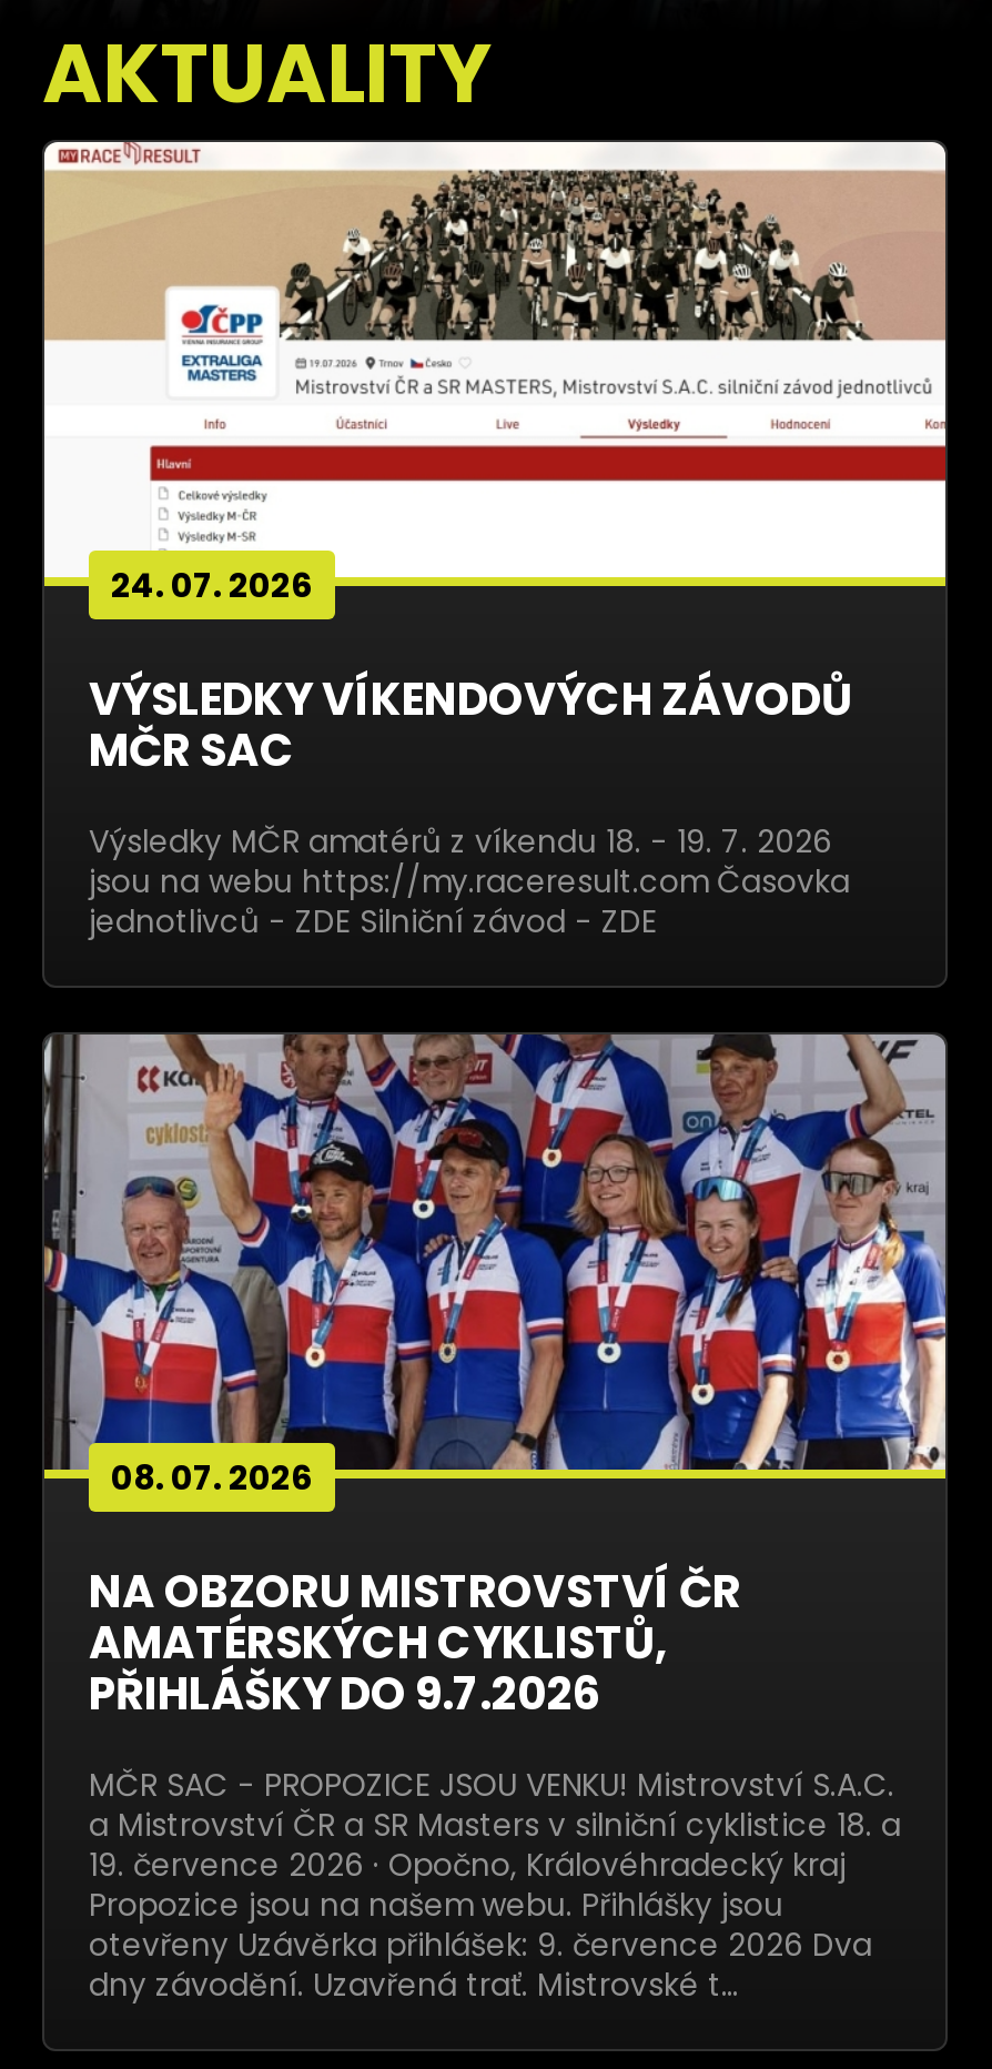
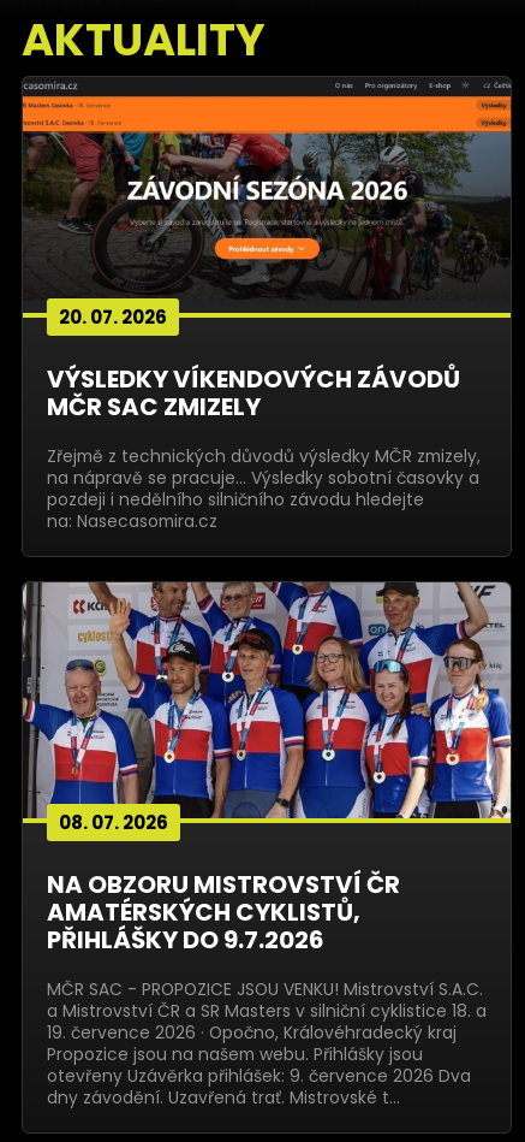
- [image]
- 24. 07. 2026
+ [image]
+ 20. 07. 2026

- MČR SAC
+ MČR SAC ZMIZELY

- Výsledky MČR amatérů z víkendu 18. - 19. 7. 2026
- jsou na webu https://my.raceresult.com Časovka
- jednotlivců - ZDE Silniční závod - ZDE
+ Zřejmě z technických důvodů výsledky MČR zmizely,
+ na nápravě se pracuje... Výsledky sobotní časovky a
+ pozdeji i nedělního silničního závodu hledejte
+ na: Nasecasomira.cz
